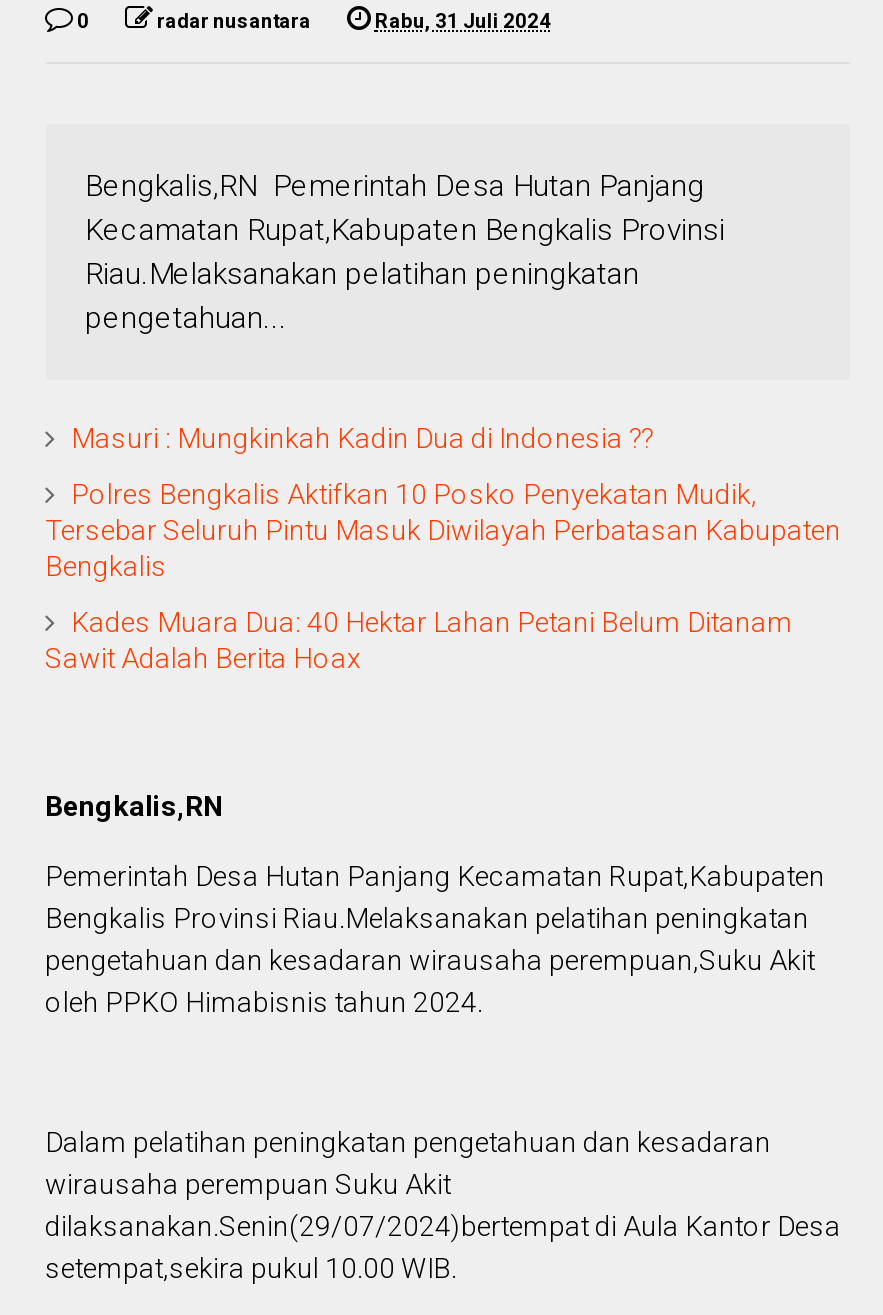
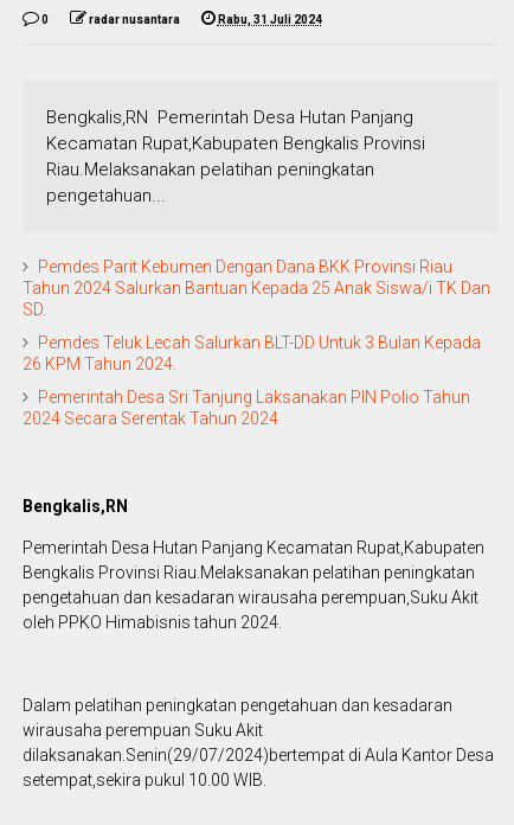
- Masuri : Mungkinkah Kadin Dua di Indonesia ??
+ Pemdes Parit Kebumen Dengan Dana BKK Provinsi Riau
+ Tahun 2024 Salurkan Bantuan Kepada 25 Anak Siswa/i TK Dan
+ SD.

- Polres Bengkalis Aktifkan 10 Posko Penyekatan Mudik,
- Tersebar Seluruh Pintu Masuk Diwilayah Perbatasan Kabupaten
- Bengkalis
+ Pemdes Teluk Lecah Salurkan BLT-DD Untuk 3 Bulan Kepada
+ 26 KPM Tahun 2024.

- Kades Muara Dua: 40 Hektar Lahan Petani Belum Ditanam
- Sawit Adalah Berita Hoax
+ Pemerintah Desa Sri Tanjung Laksanakan PIN Polio Tahun
+ 2024 Secara Serentak Tahun 2024
